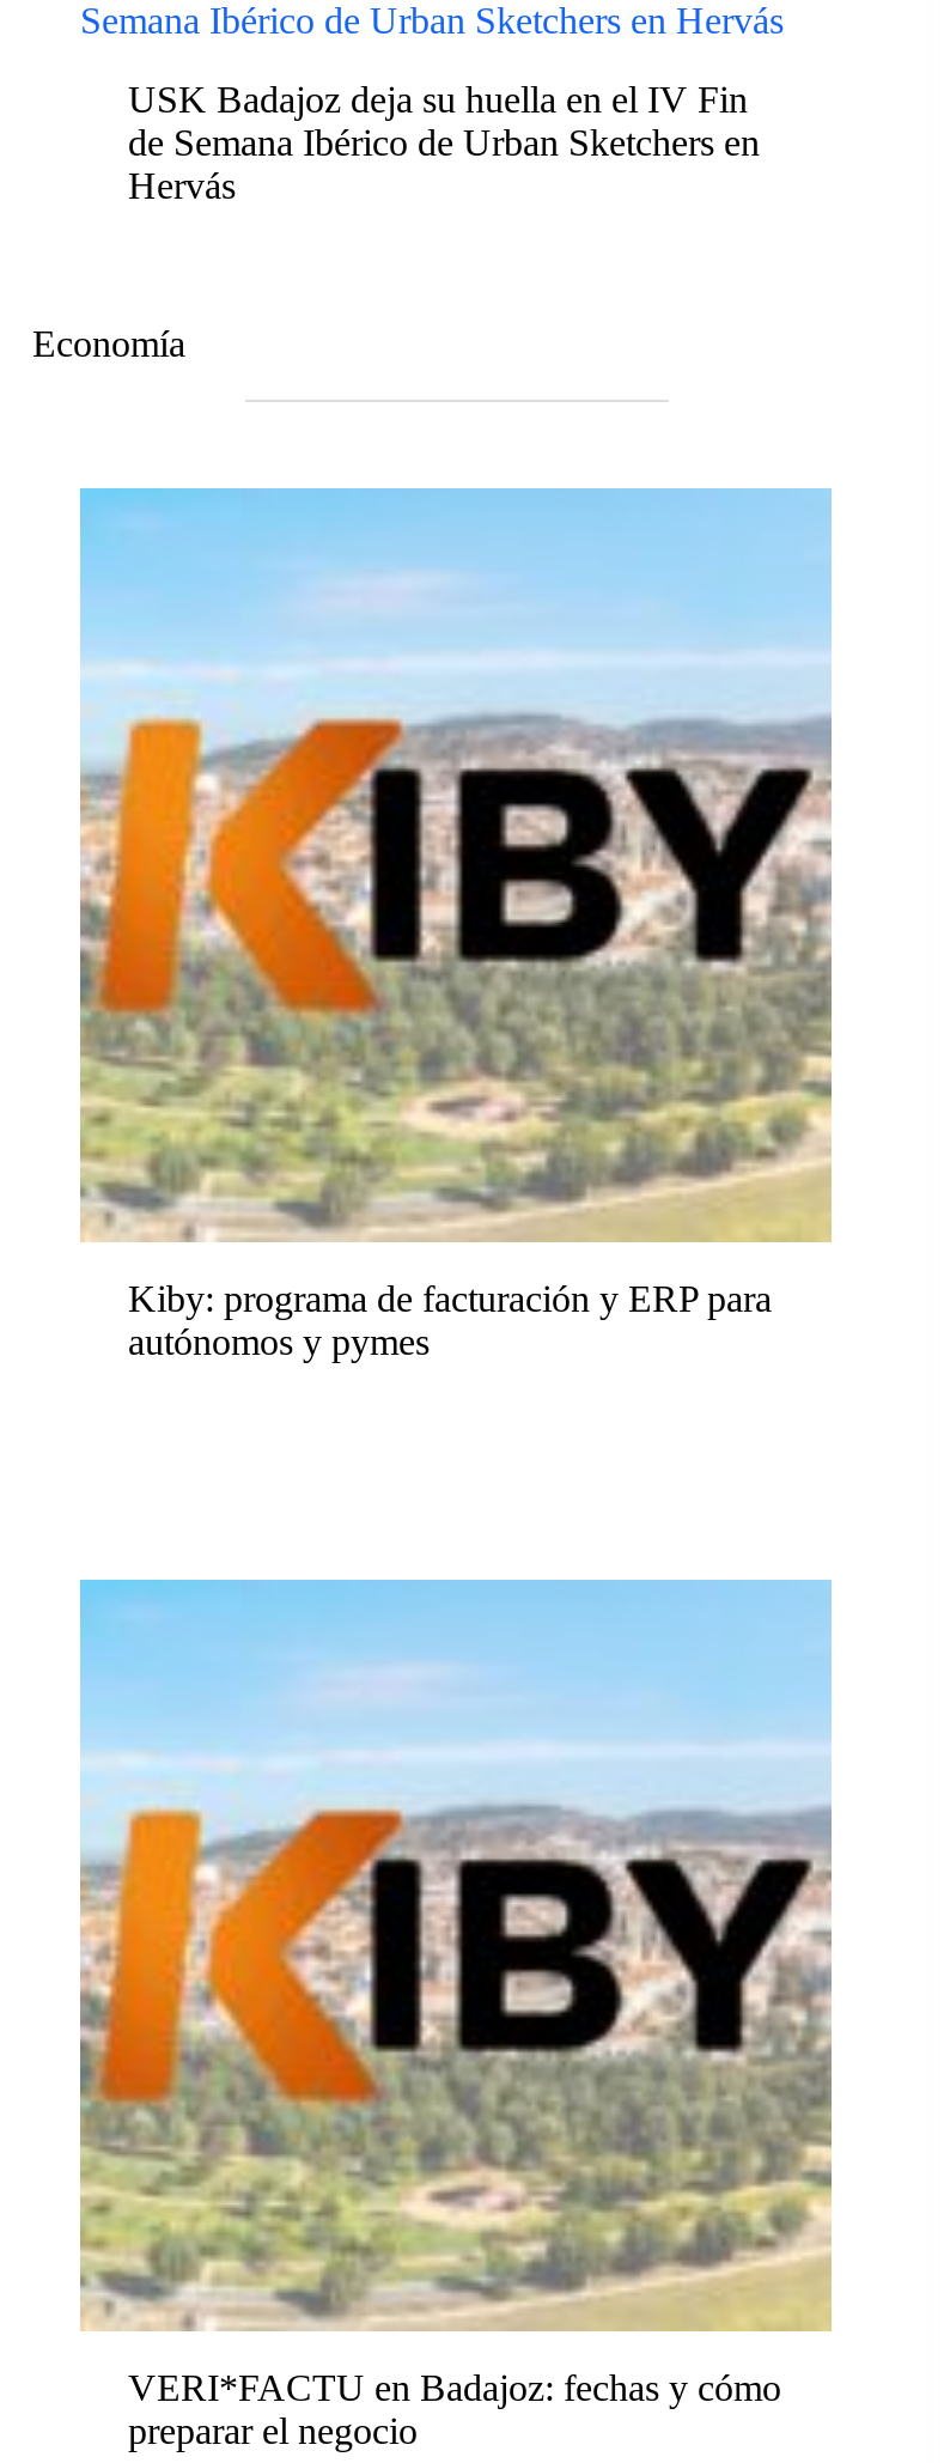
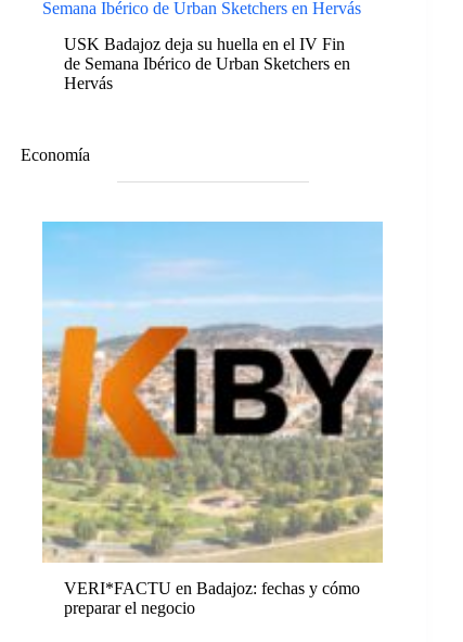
- Kiby: programa de facturación y ERP para
- autónomos y pymes
